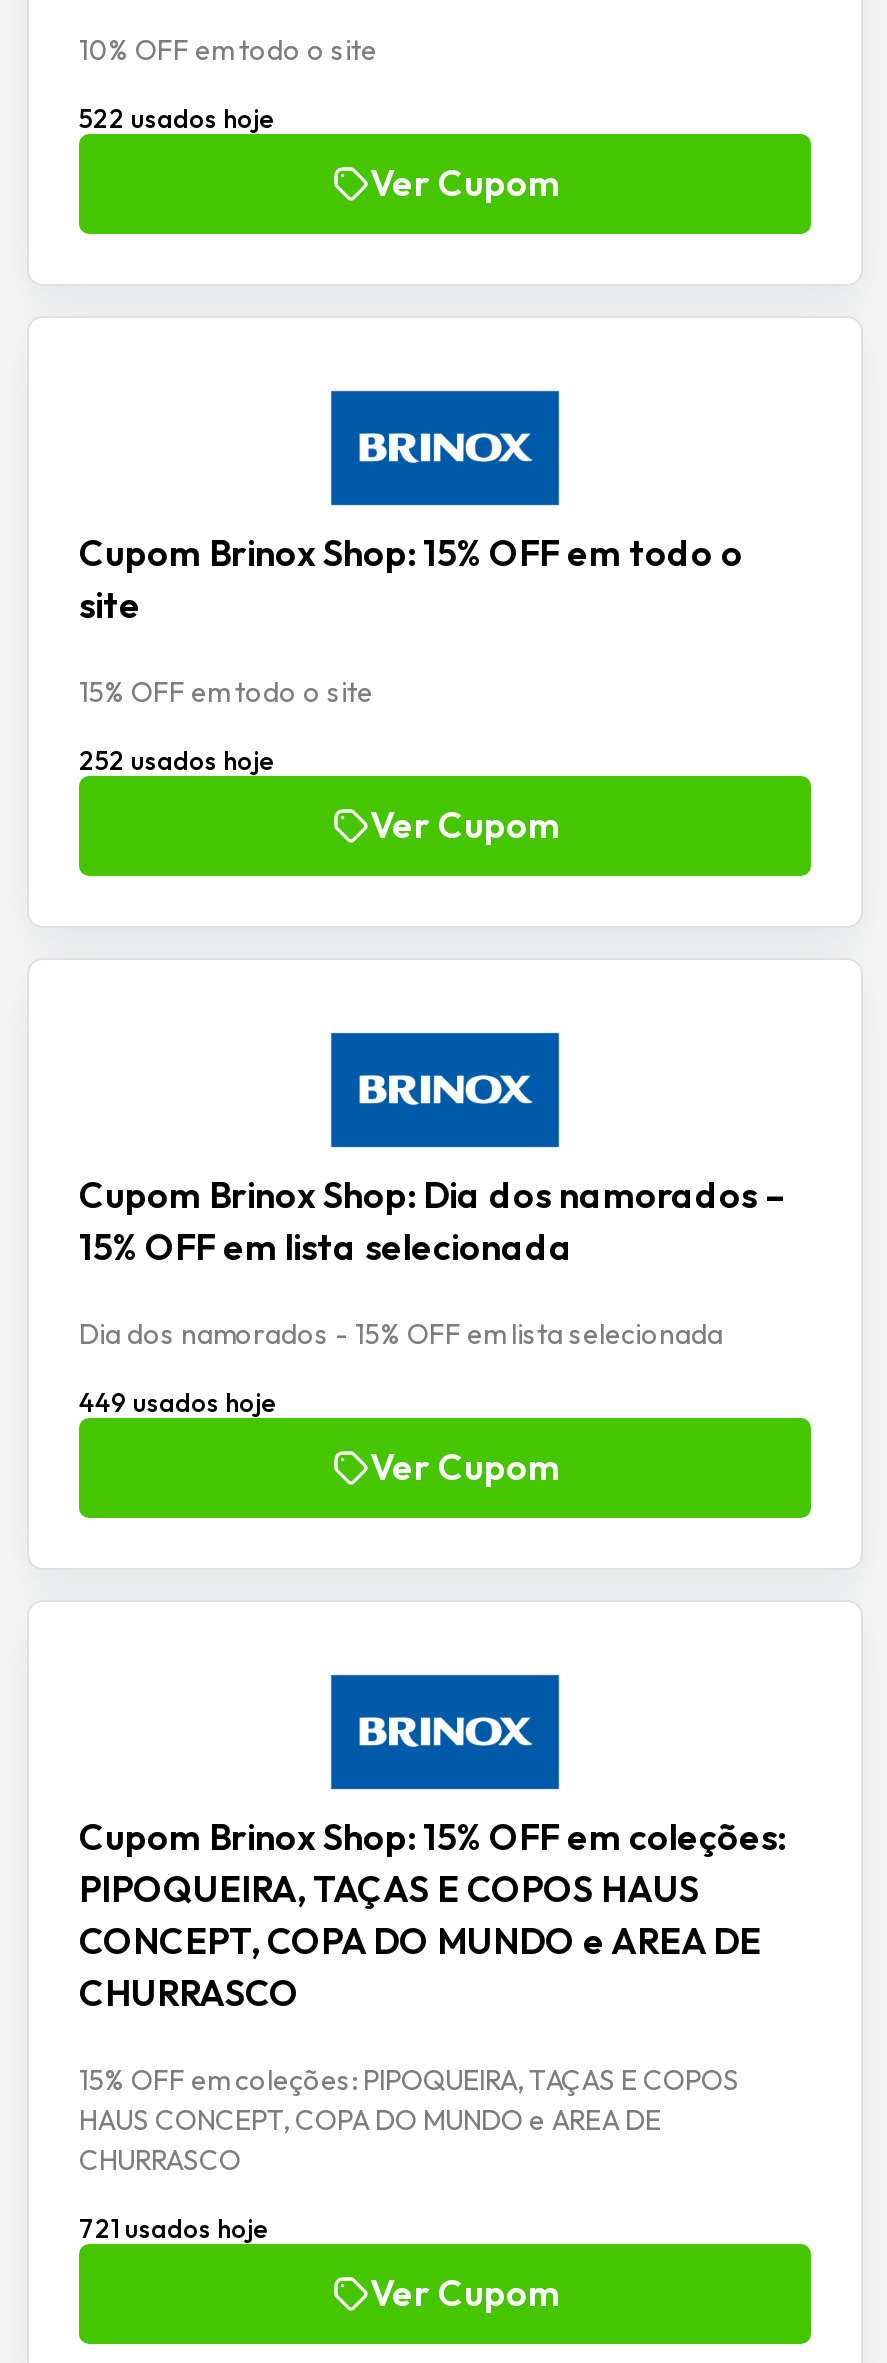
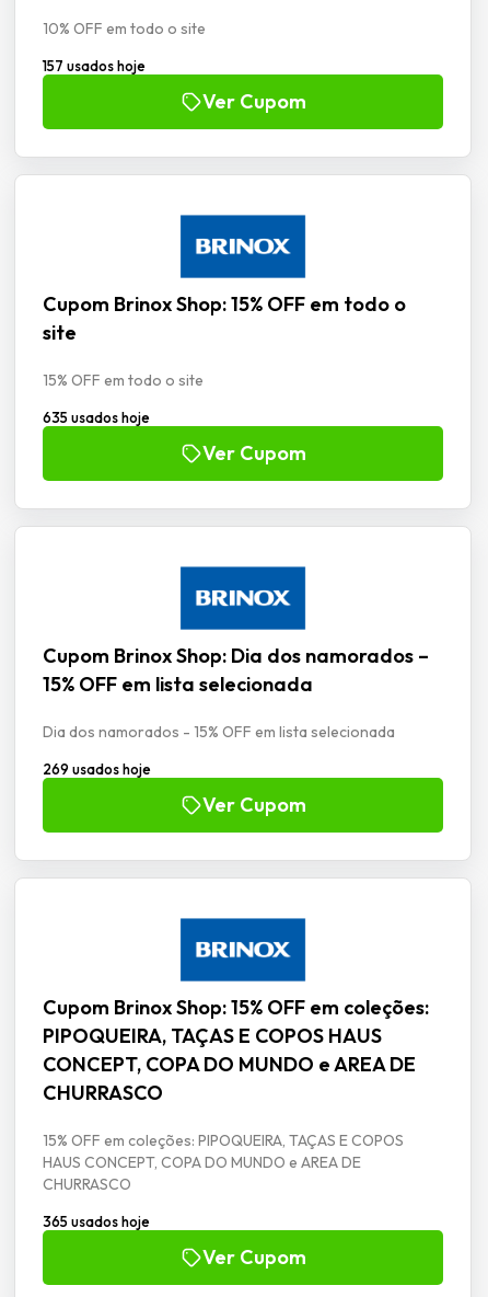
- 522 usados hoje
+ 157 usados hoje

- 252 usados hoje
+ 635 usados hoje

- 449 usados hoje
+ 269 usados hoje

- 721 usados hoje
+ 365 usados hoje
